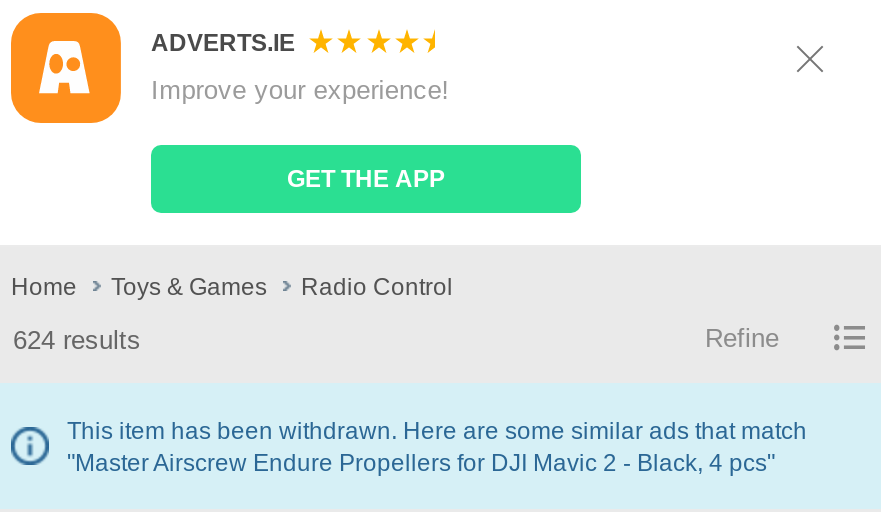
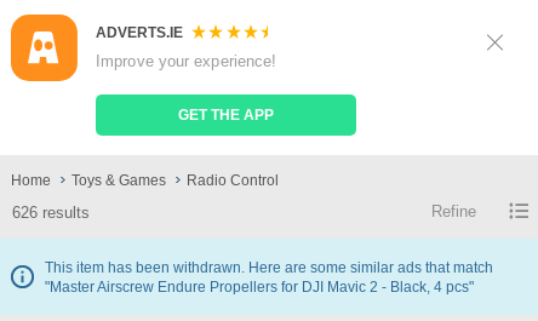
- 624 results
+ 626 results
